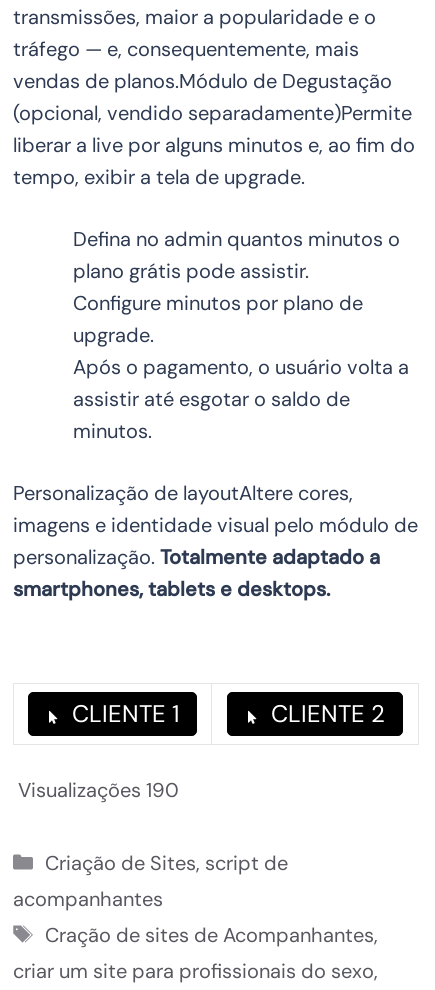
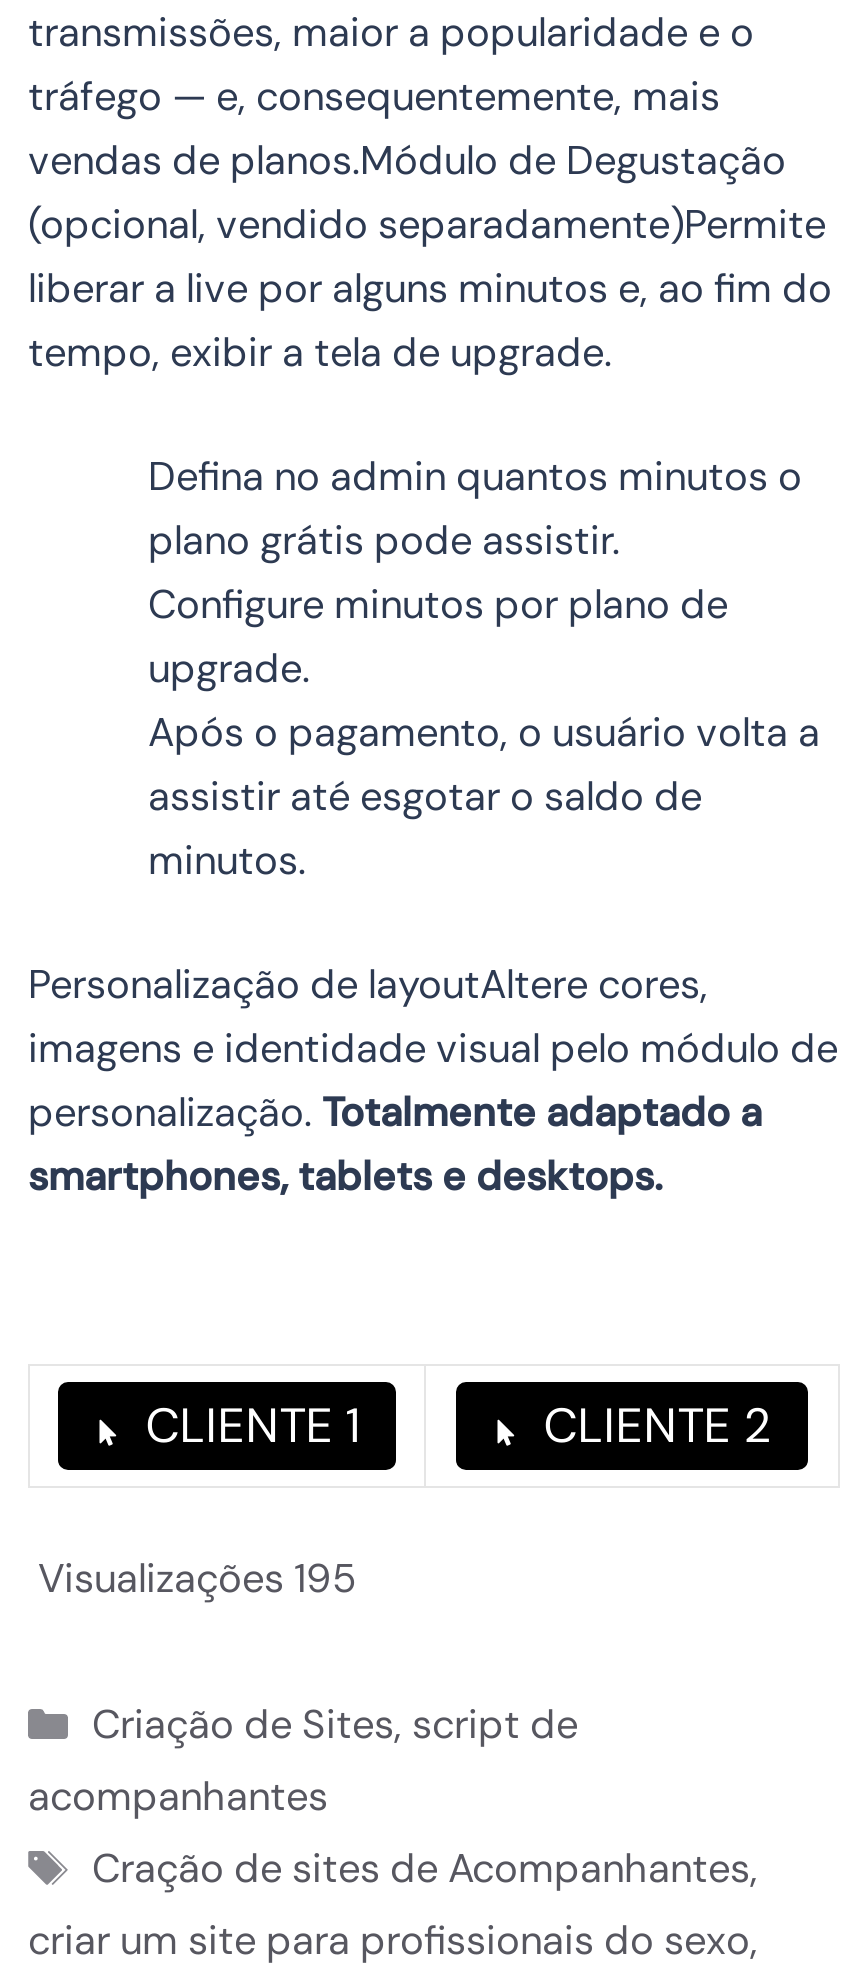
- Visualizações 190
+ Visualizações 195
